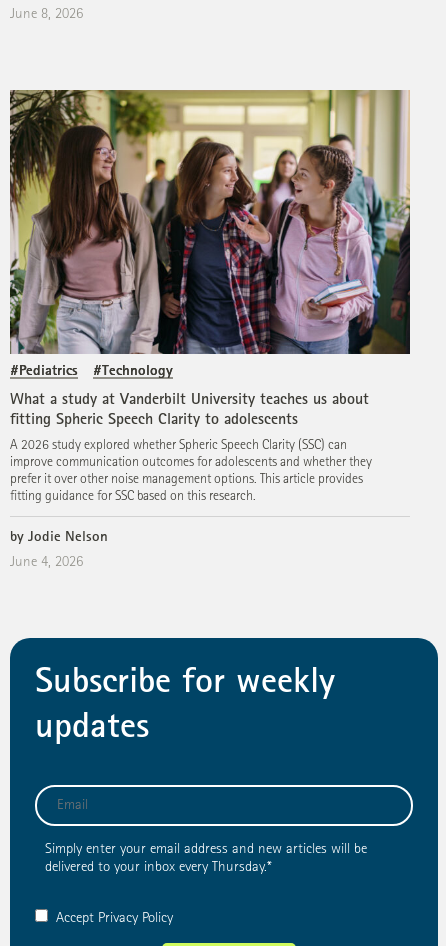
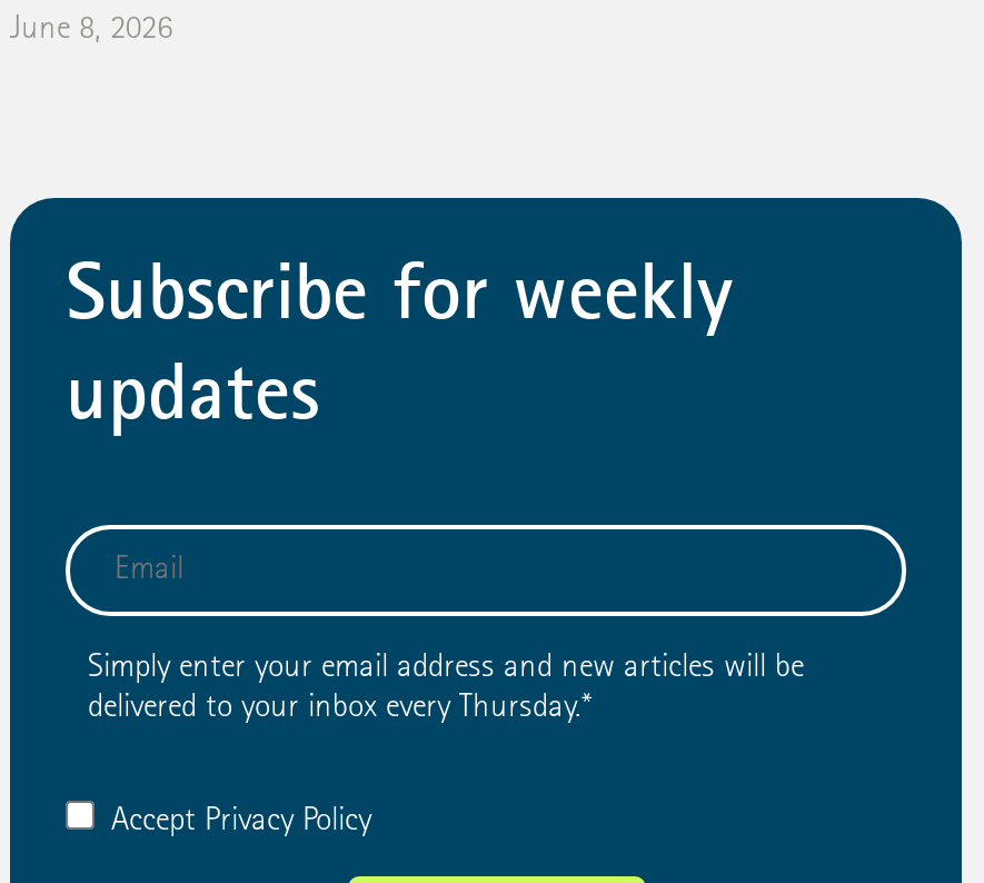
- [image]
- #Pediatrics
- #Technology
- What a study at Vanderbilt University teaches us about
- fitting Spheric Speech Clarity to adolescents
- A 2026 study explored whether Spheric Speech Clarity (SSC) can
- improve communication outcomes for adolescents and whether they
- prefer it over other noise management options. This article provides
- fitting guidance for SSC based on this research.
- by Jodie Nelson
- June 4, 2026
